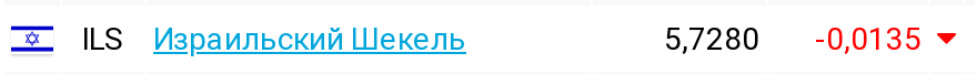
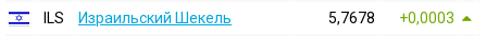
- 5,7280
+ 5,7678

- -0,0135
+ +0,0003
